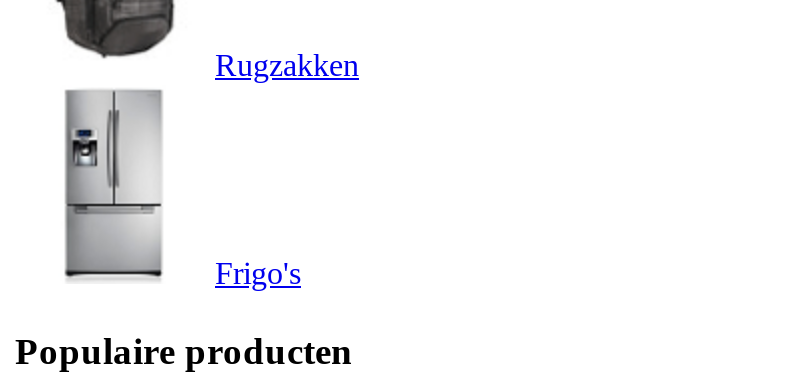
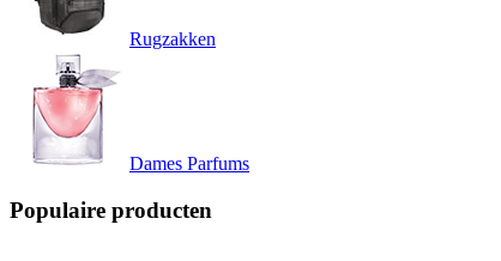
- [image]
- Frigo's
+ [image]
+ Dames Parfums
